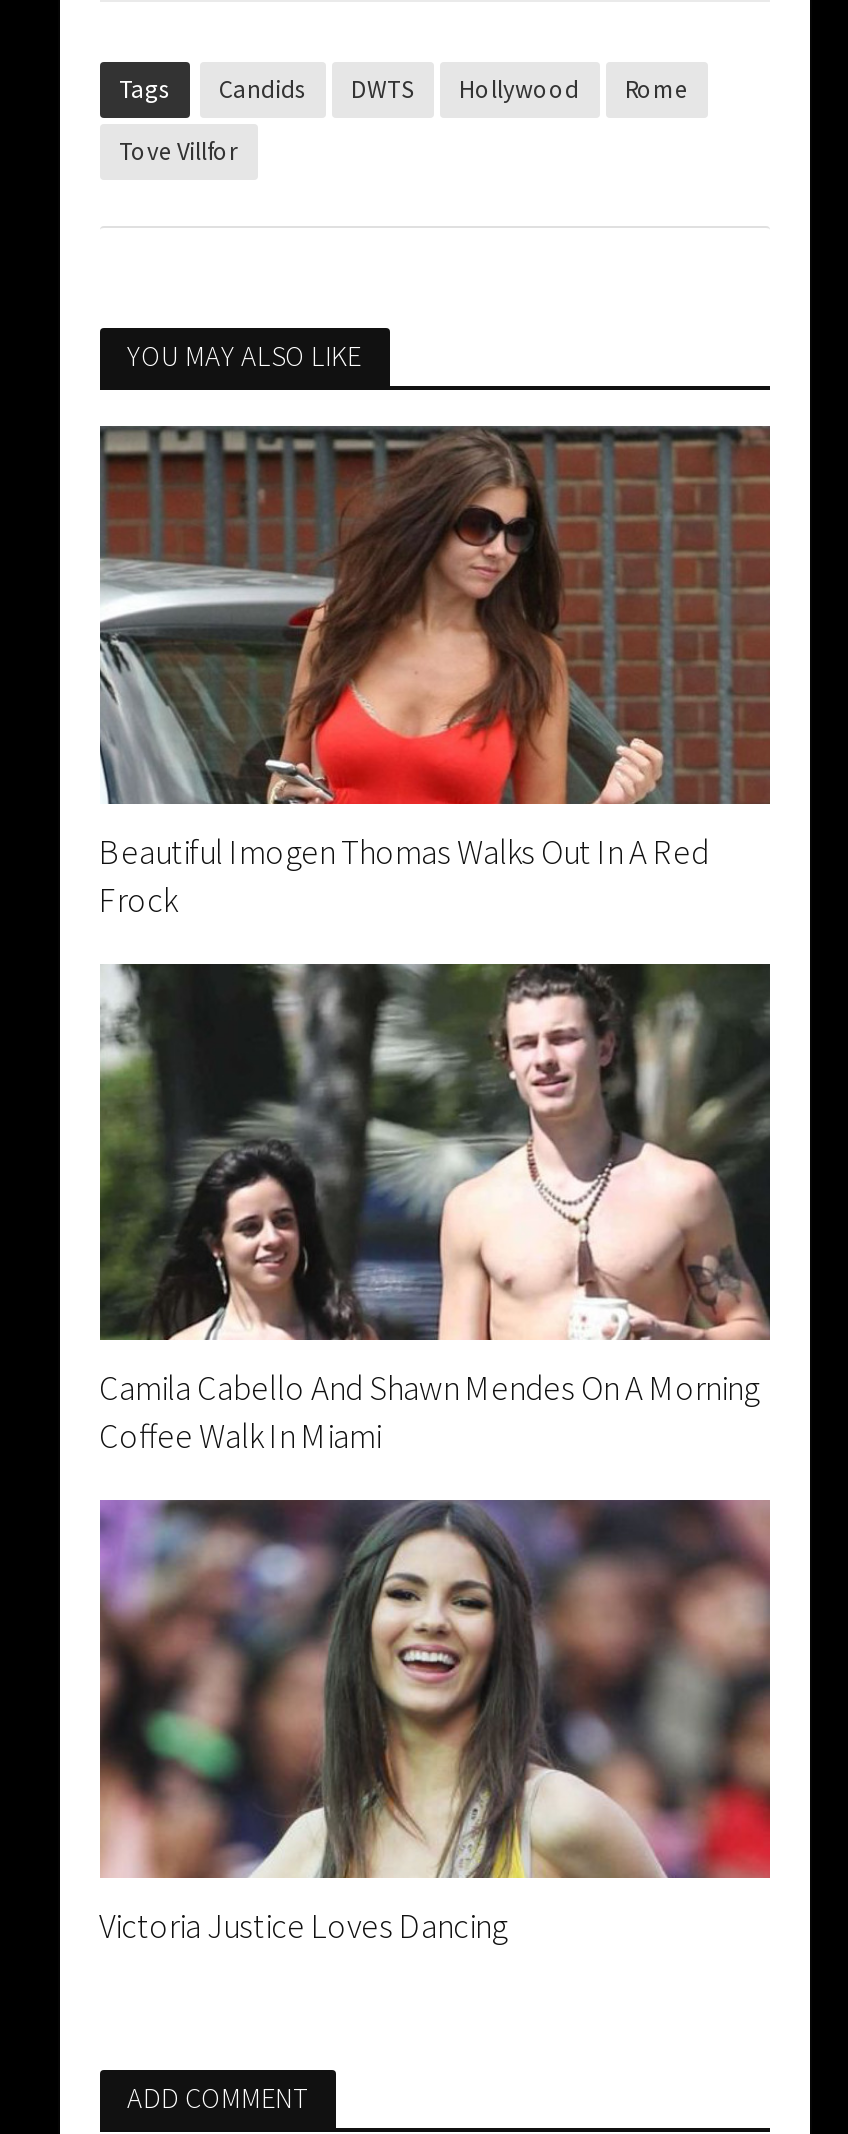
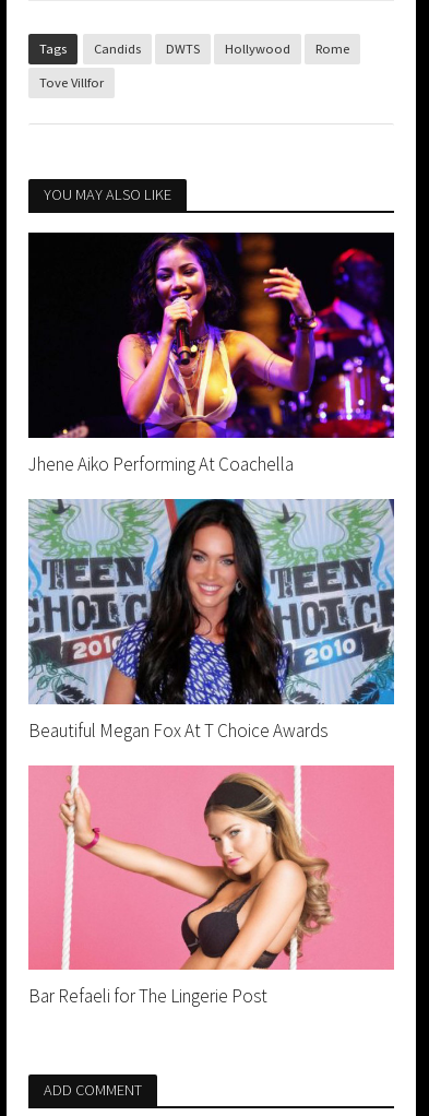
- [image]
- Beautiful Imogen Thomas Walks Out In A Red
- Frock
+ [image]
+ Jhene Aiko Performing At Coachella

- [image]
- Camila Cabello And Shawn Mendes On A Morning
- Coffee Walk In Miami
+ [image]
+ Beautiful Megan Fox At T Choice Awards

- [image]
- Victoria Justice Loves Dancing
+ [image]
+ Bar Refaeli for The Lingerie Post
